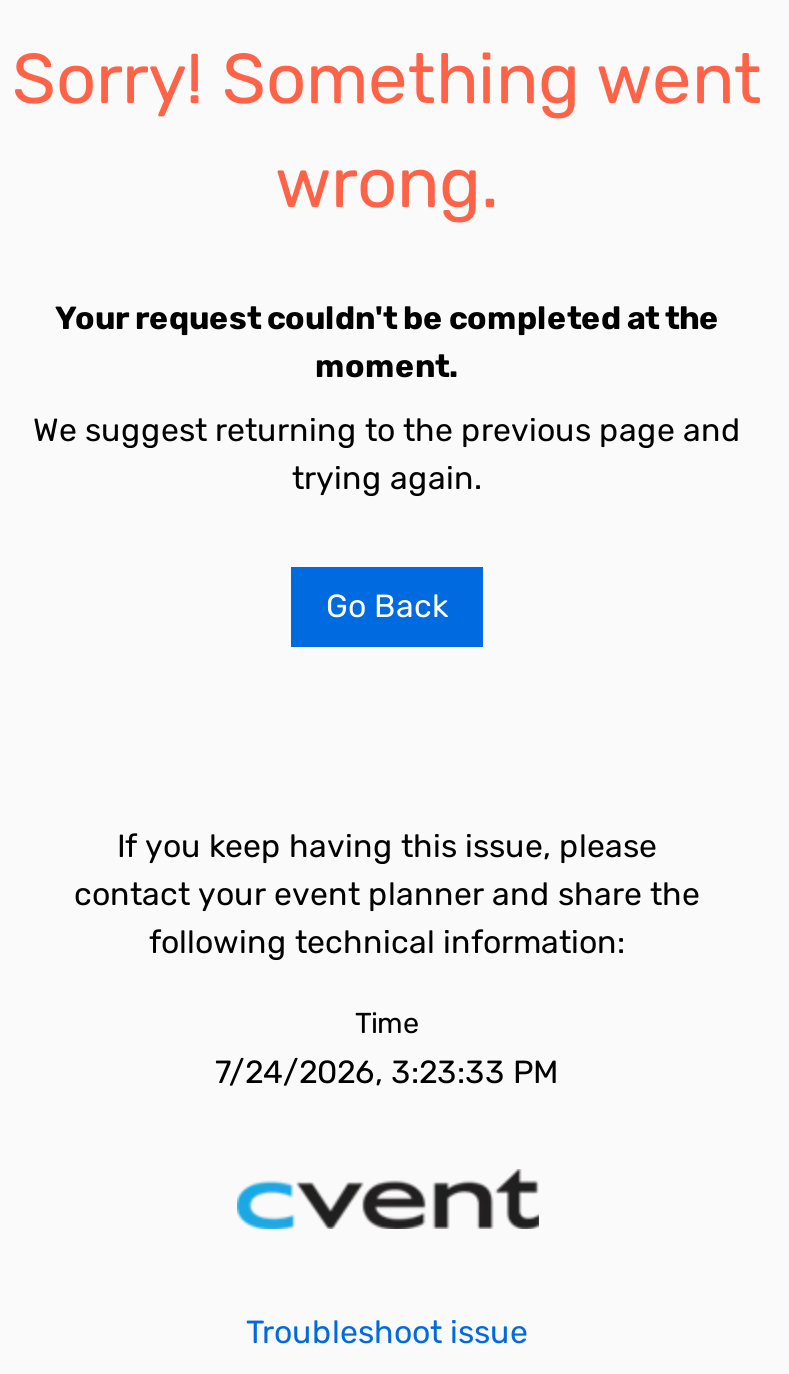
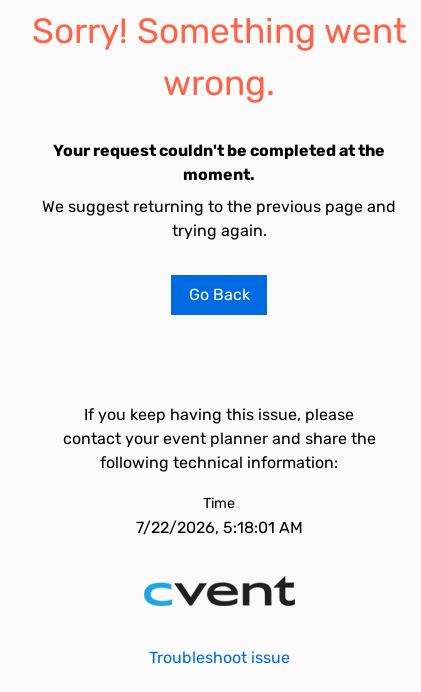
- 7/24/2026, 3:23:33 PM
+ 7/22/2026, 5:18:01 AM
